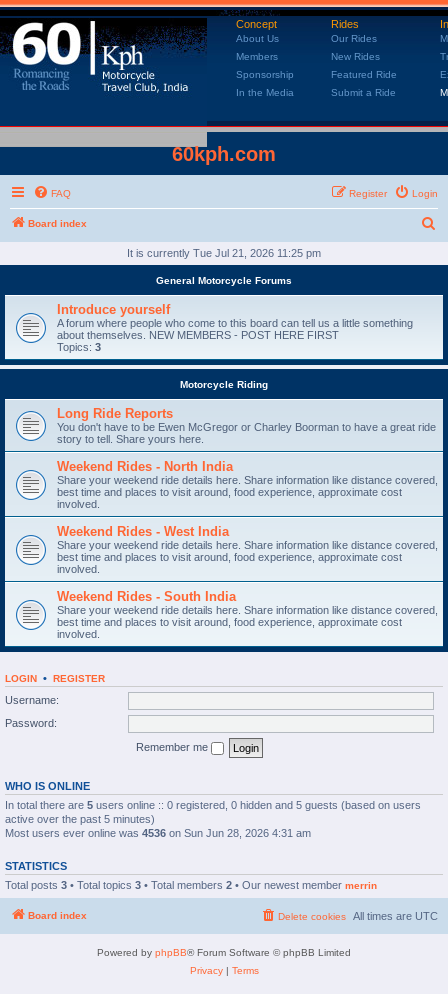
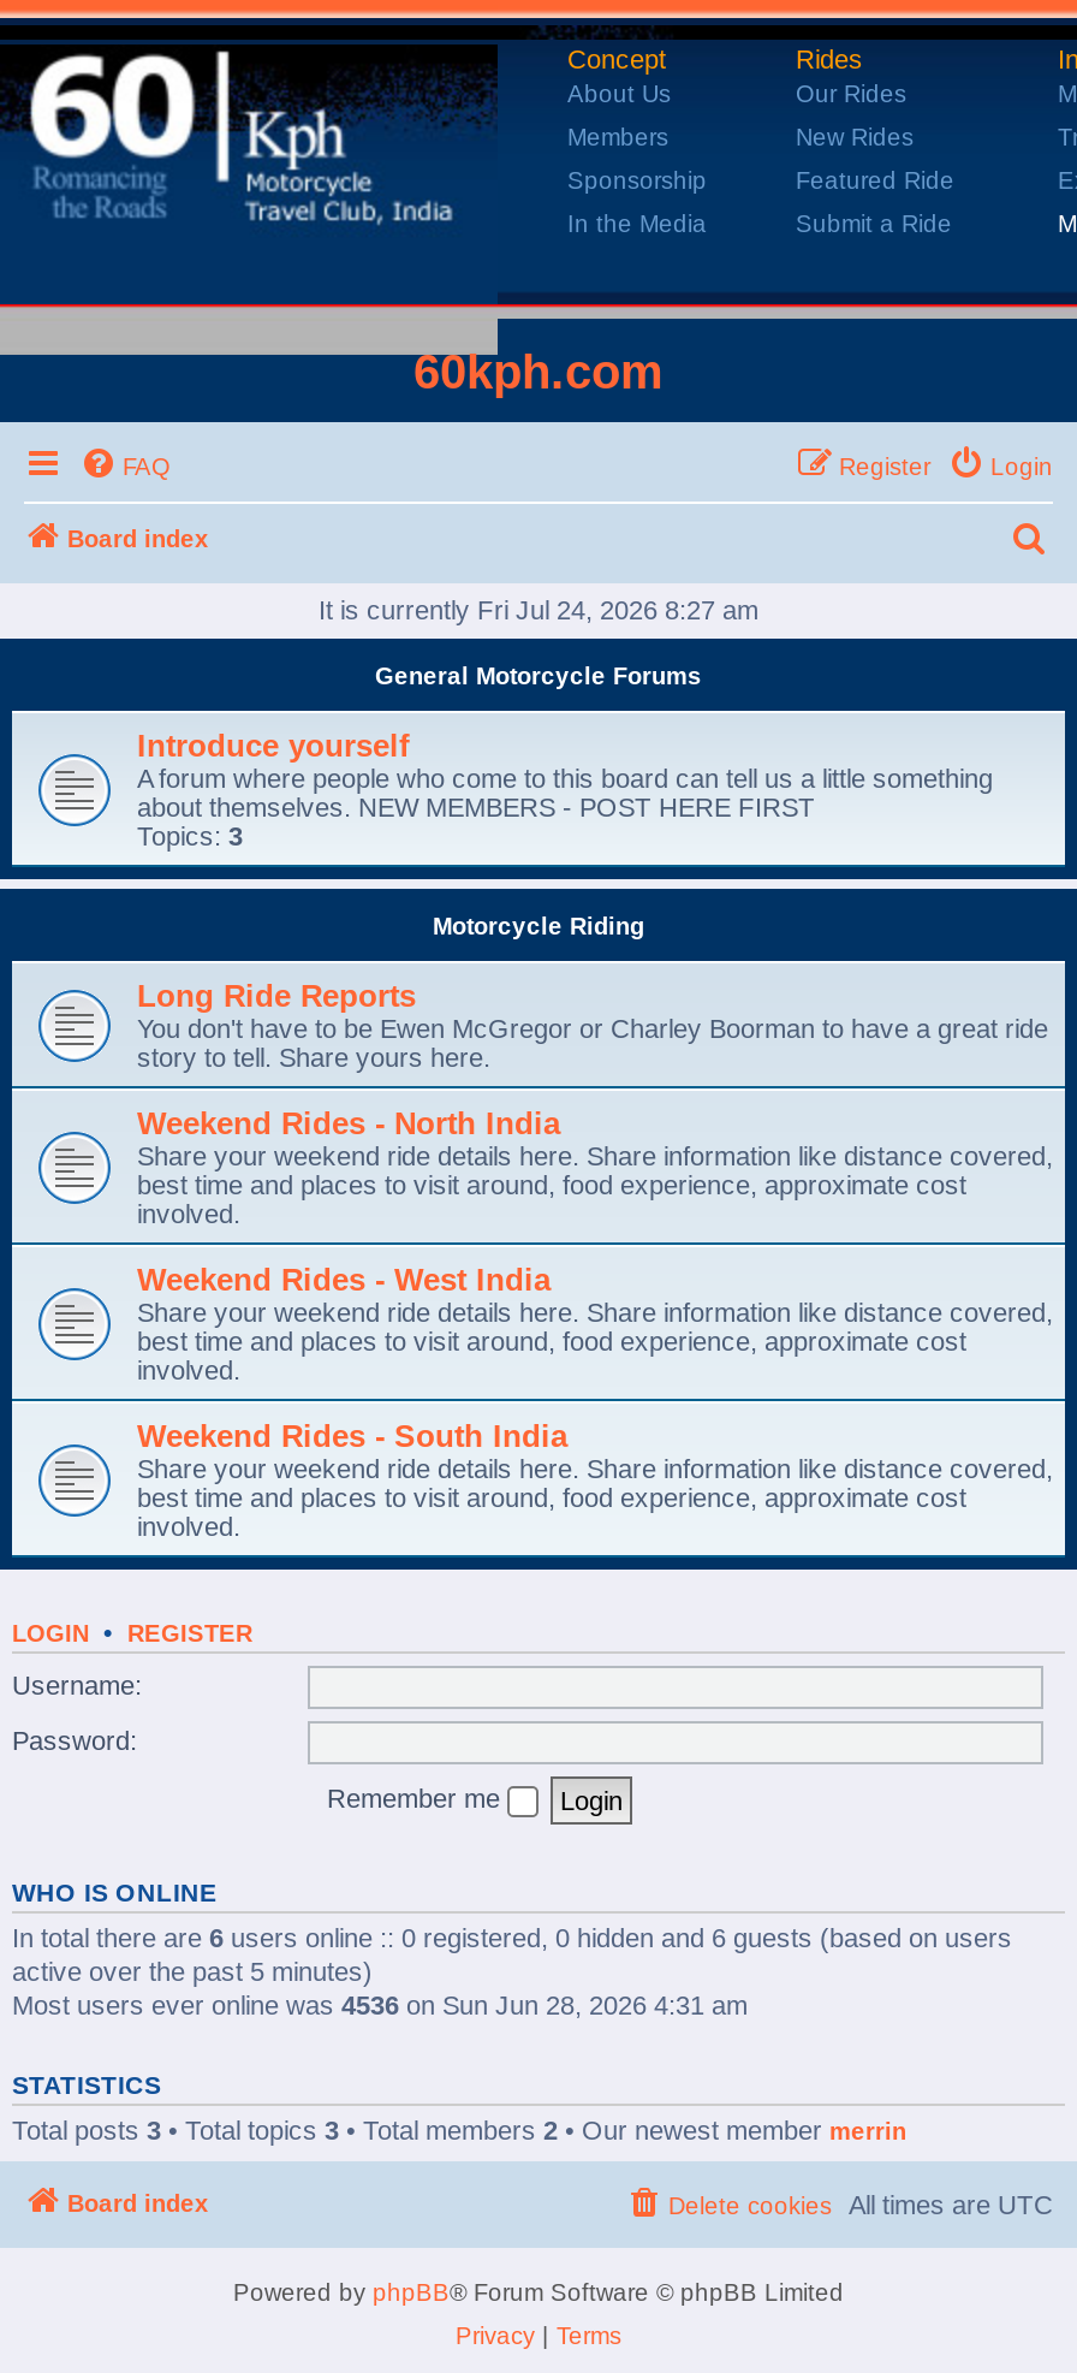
- It is currently Tue Jul 21, 2026 11:25 pm
+ It is currently Fri Jul 24, 2026 8:27 am

- In total there are 5 users online :: 0 registered, 0 hidden and 5 guests (based on users
+ In total there are 6 users online :: 0 registered, 0 hidden and 6 guests (based on users
